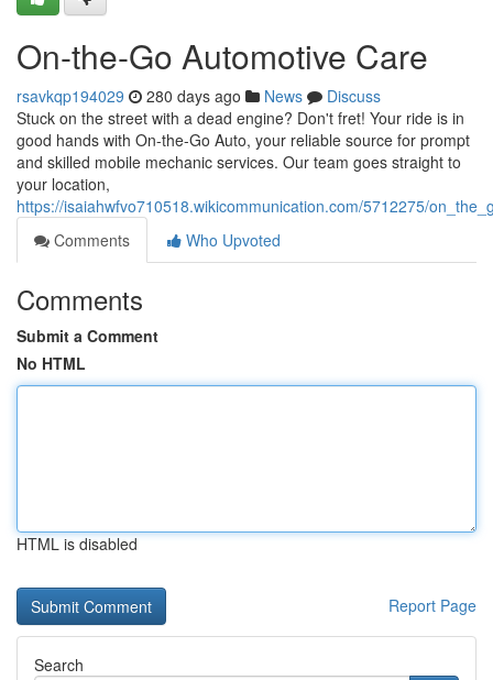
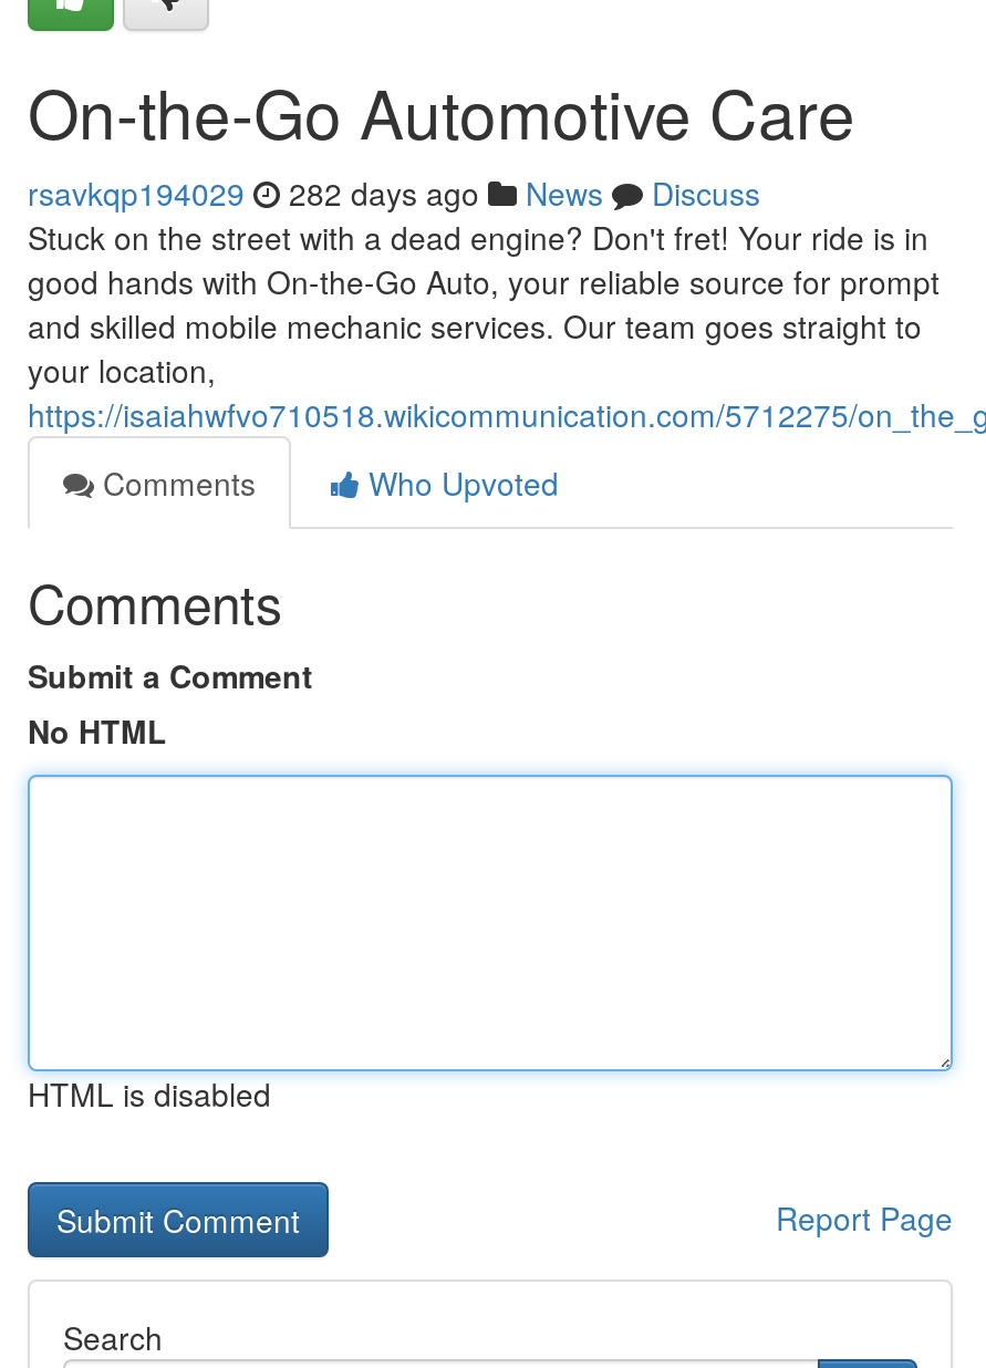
- rsavkqp194029 280 days ago News Discuss
+ rsavkqp194029 282 days ago News Discuss
